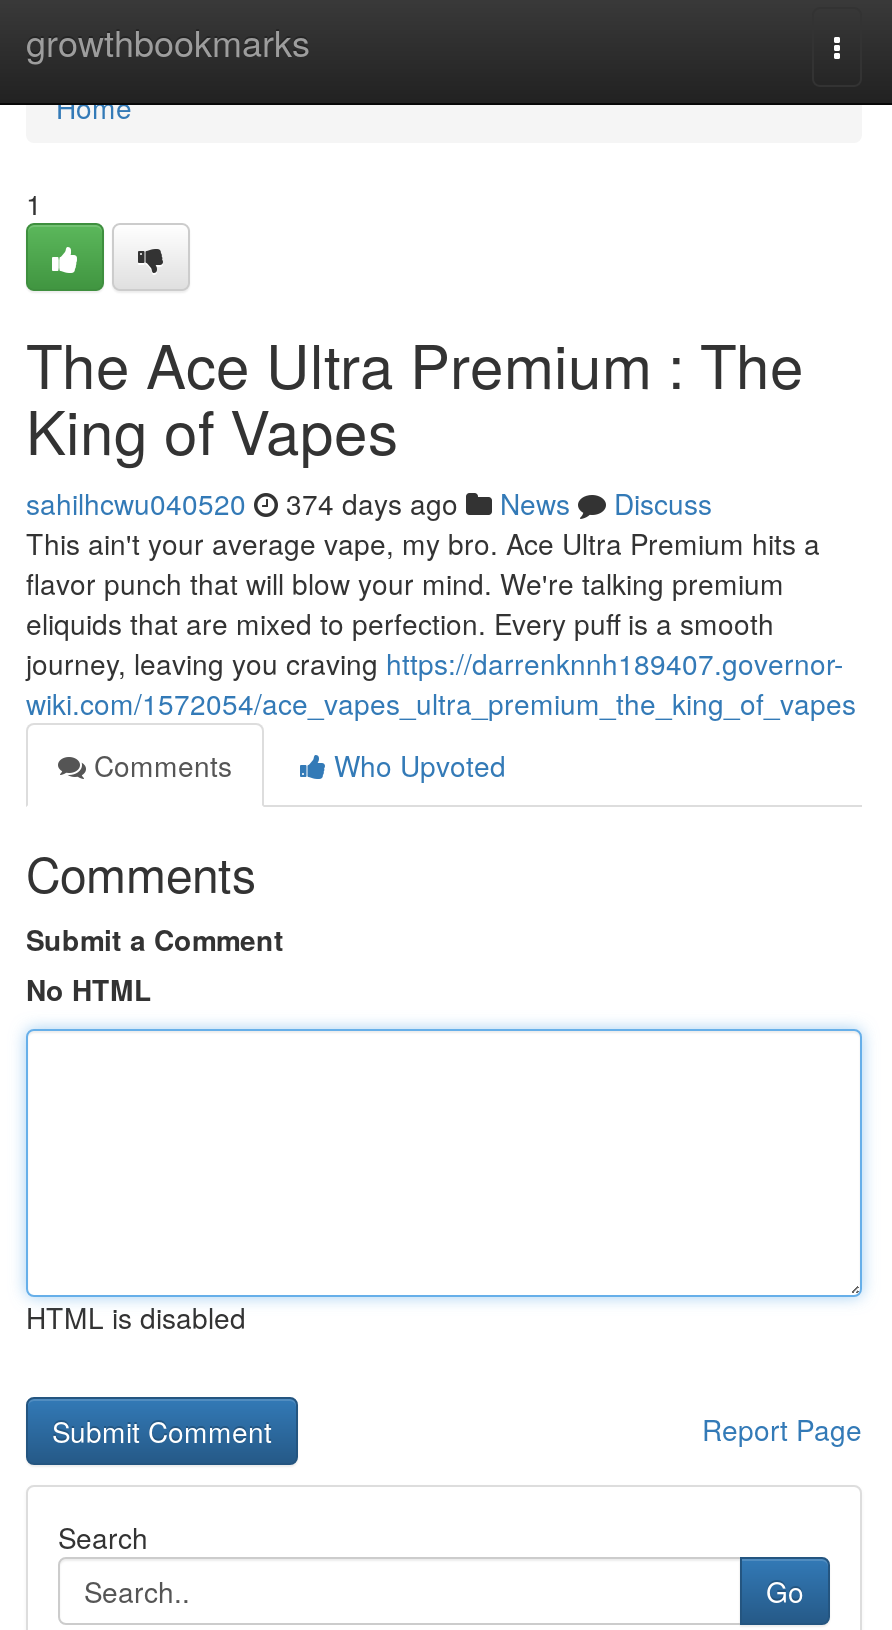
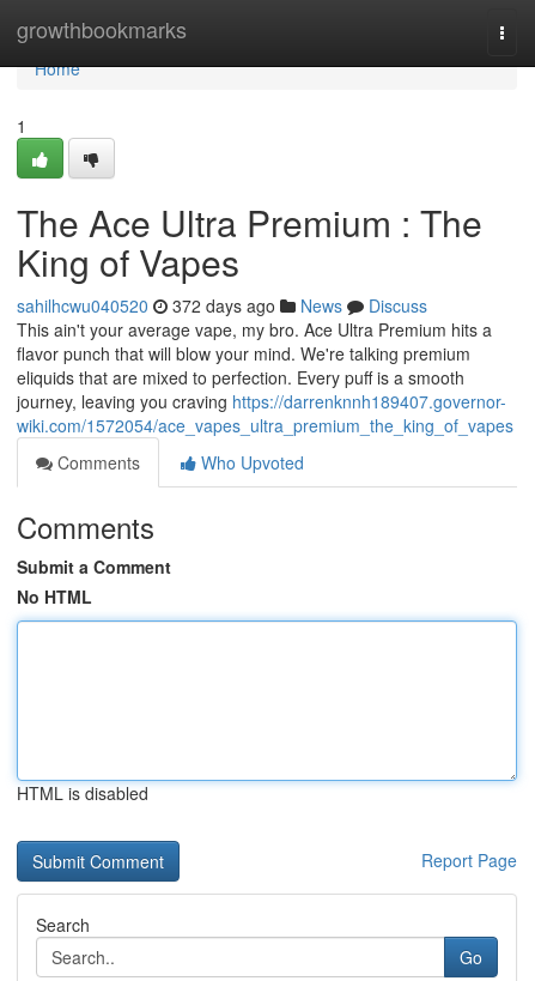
- sahilhcwu040520 374 days ago News Discuss
+ sahilhcwu040520 372 days ago News Discuss
